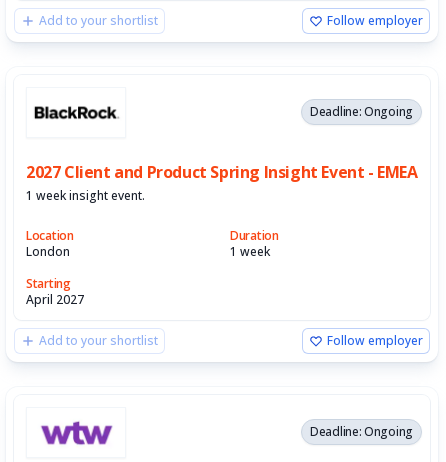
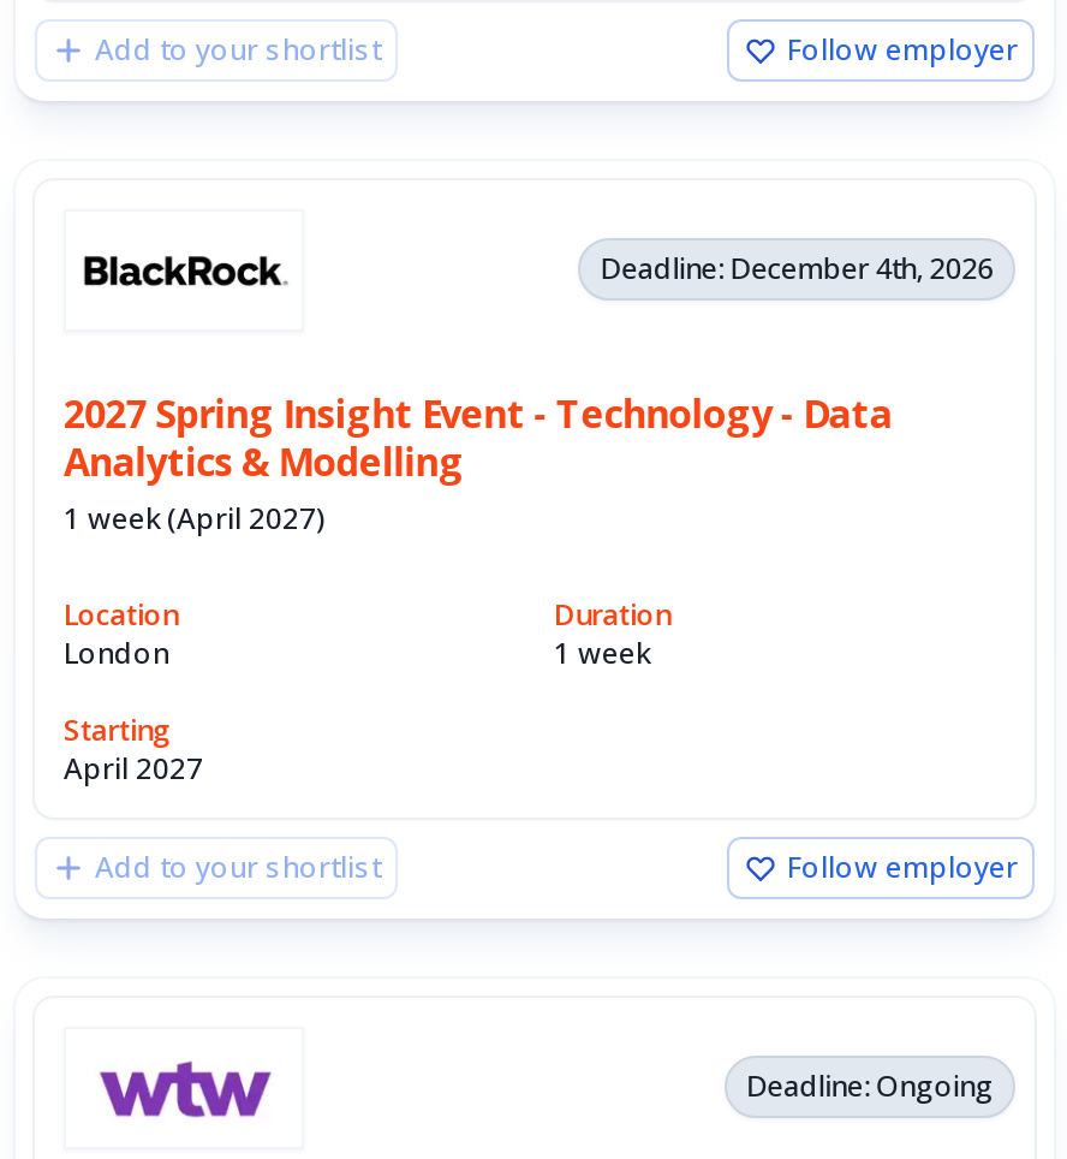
- Deadline: Ongoing
+ Deadline: December 4th, 2026

- 2027 Client and Product Spring Insight Event - EMEA
- 1 week insight event.
+ 2027 Spring Insight Event - Technology - Data
+ Analytics & Modelling
+ 1 week (April 2027)
